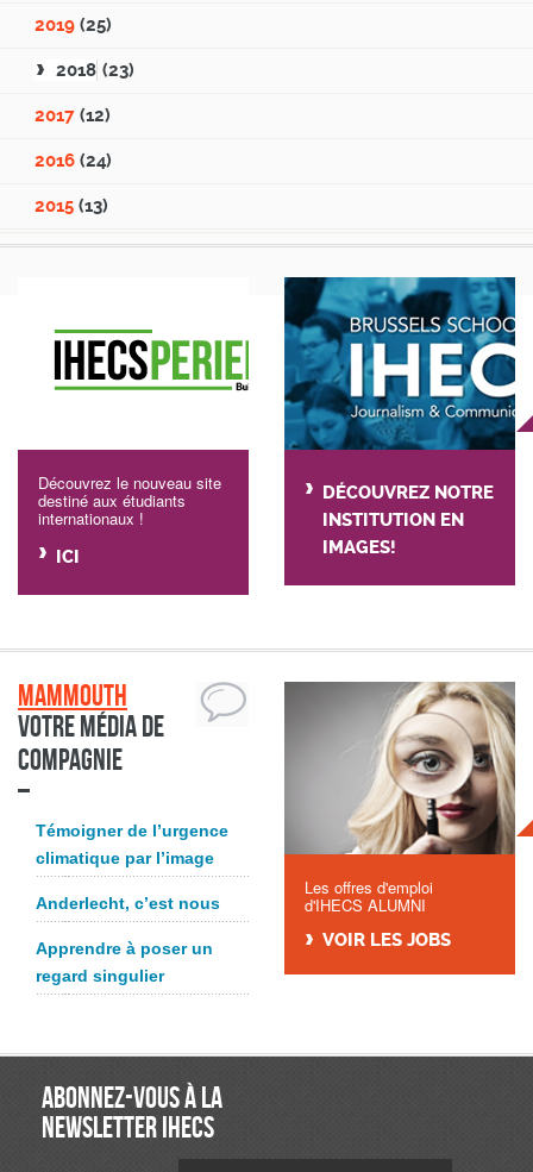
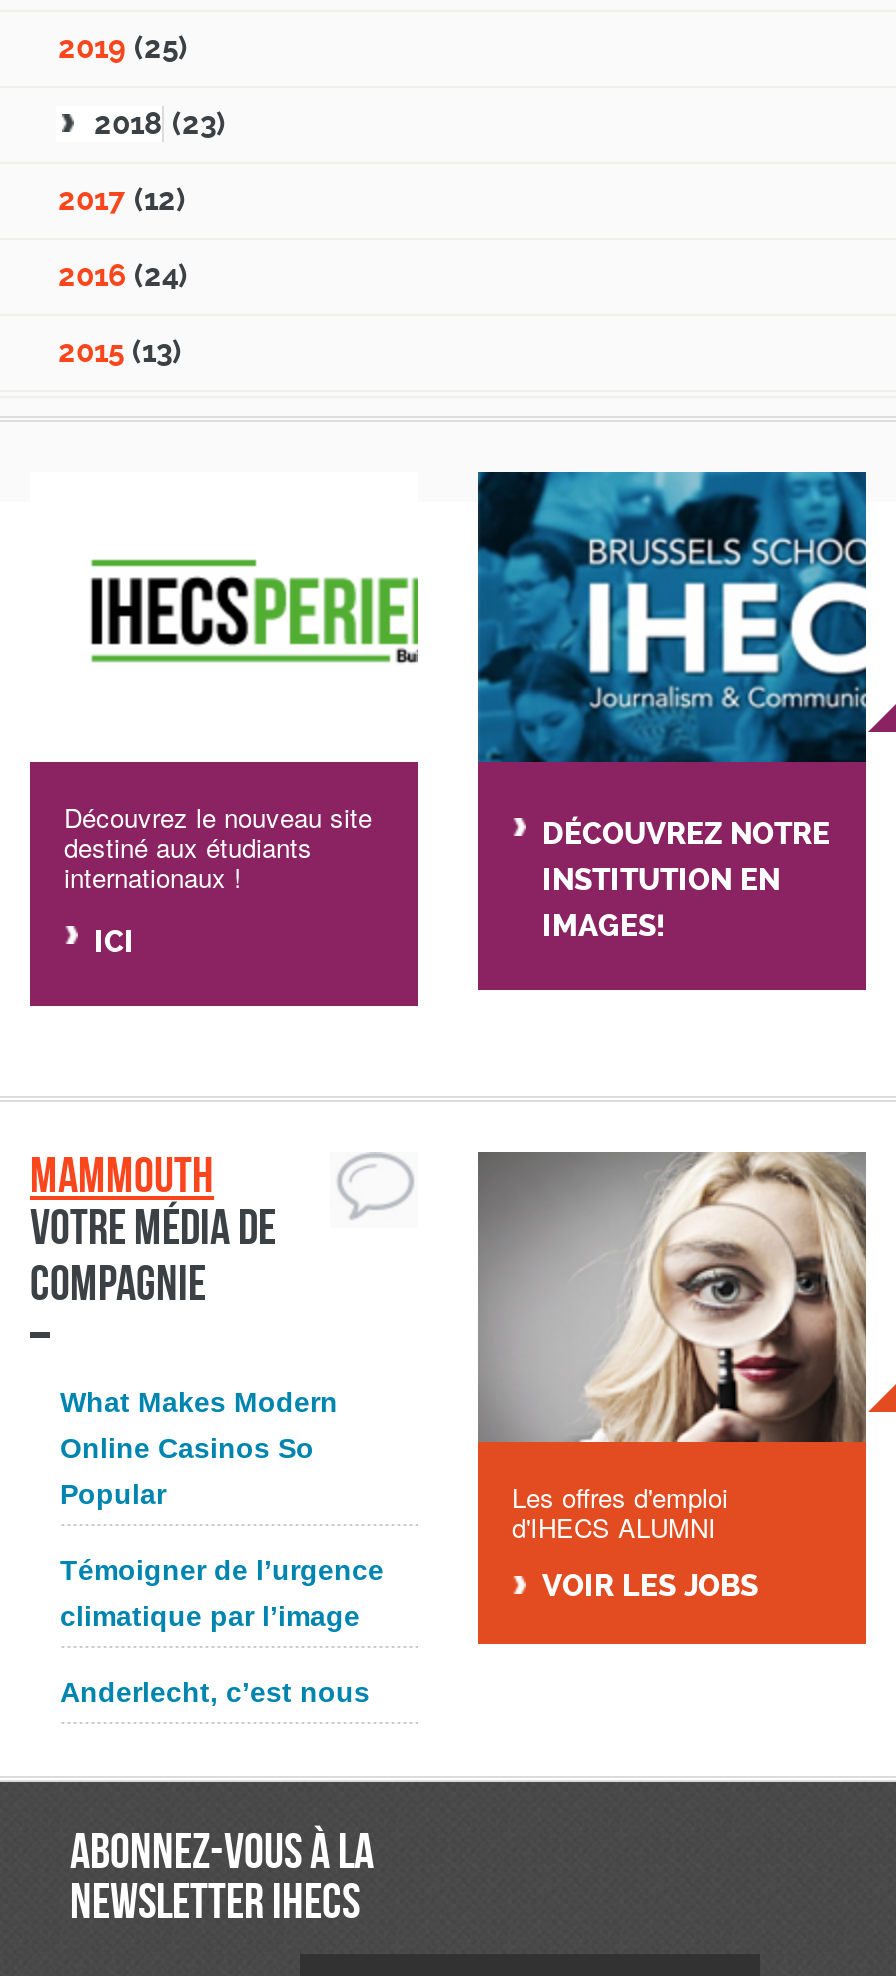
+ What Makes Modern
+ Online Casinos So
+ Popular

moved down: Témoigner de l’urgence | climatique par l’image | Anderlecht, c’est nous

- Apprendre à poser un
- regard singulier
